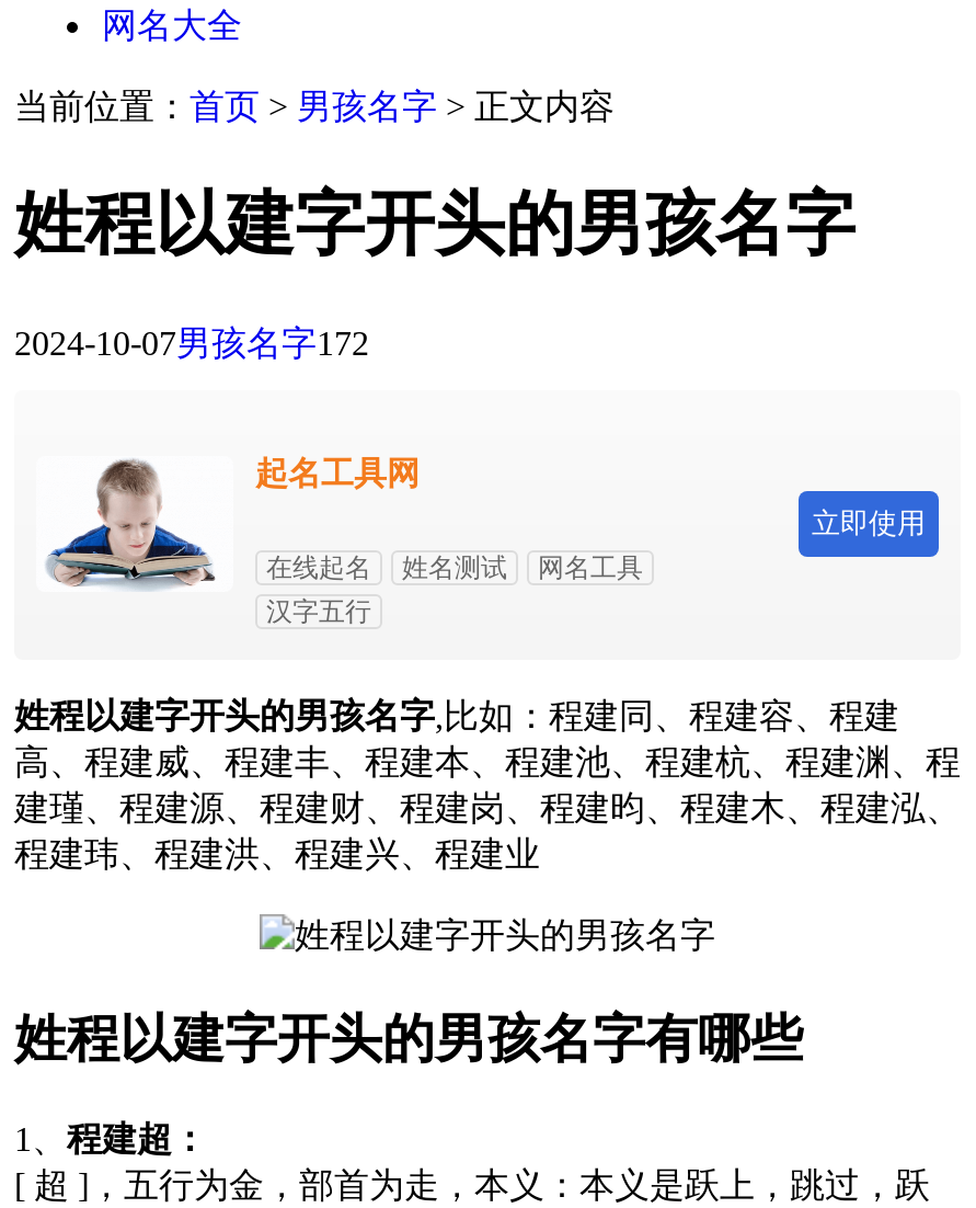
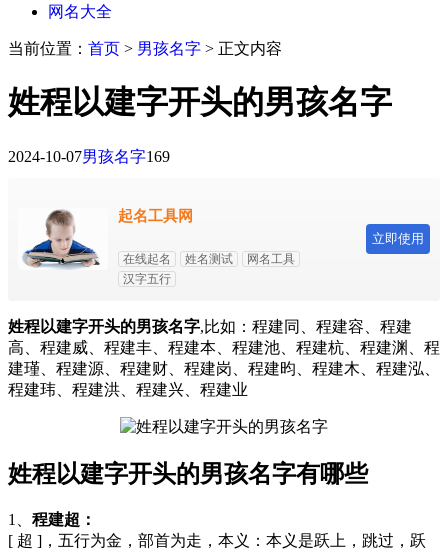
- 2024-10-07男孩名字172
+ 2024-10-07男孩名字169
